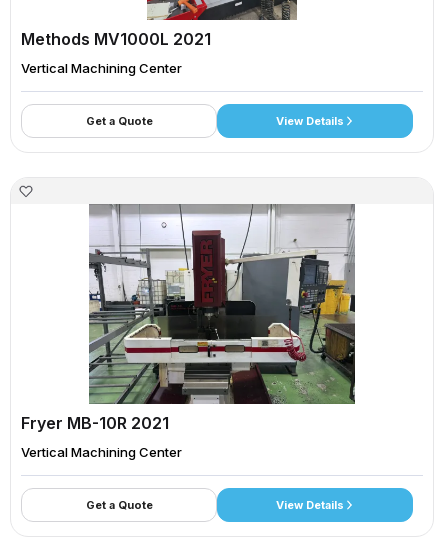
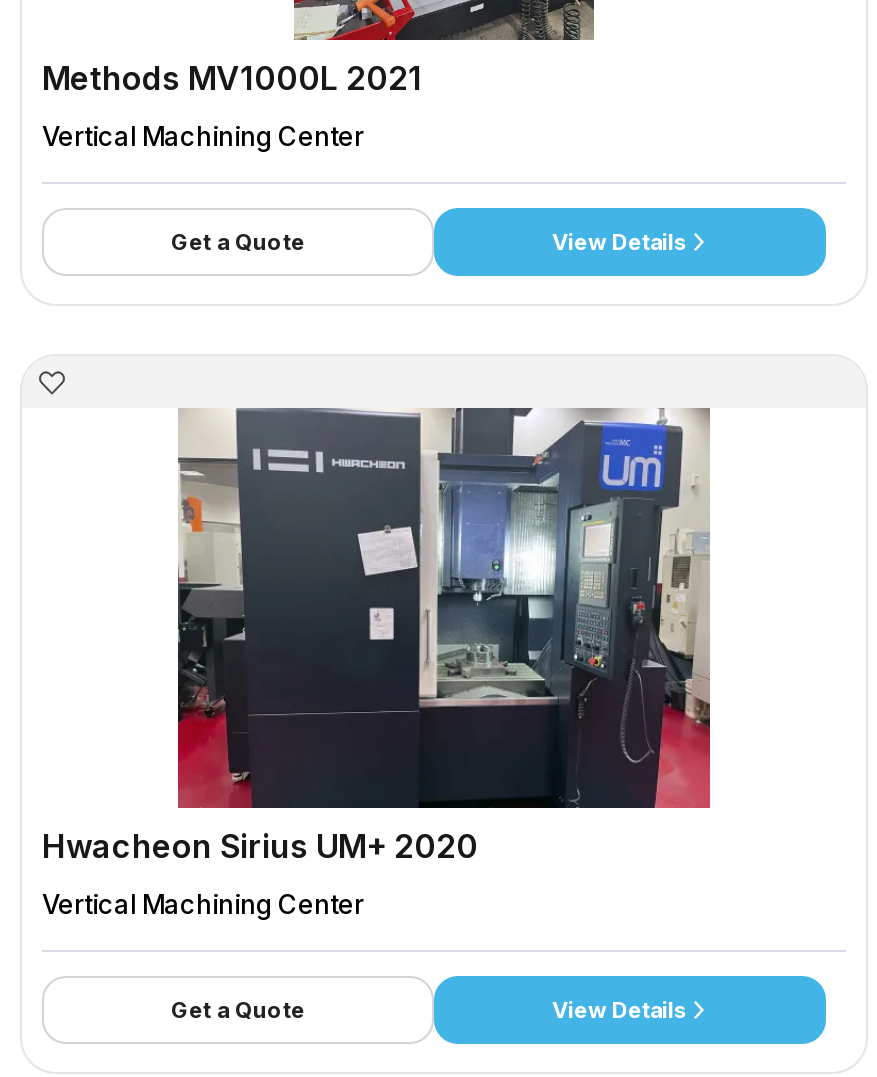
- [image]
- Fryer MB-10R 2021
+ [image]
+ Hwacheon Sirius UM+ 2020
